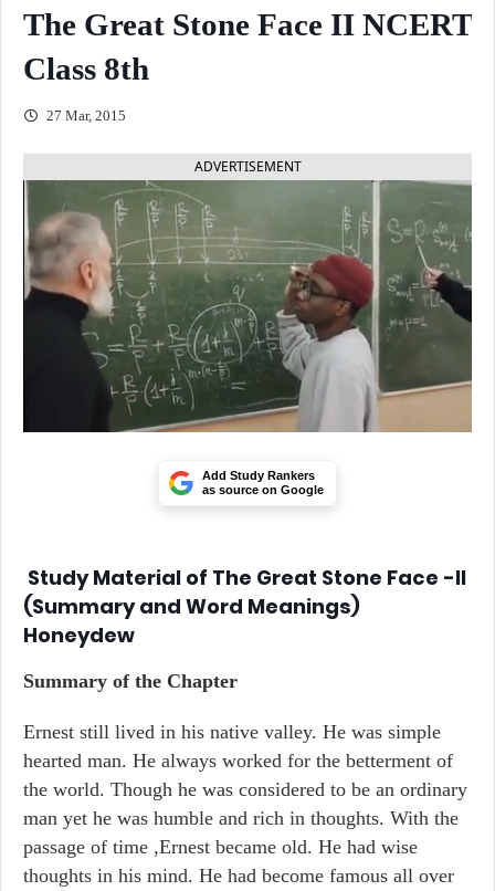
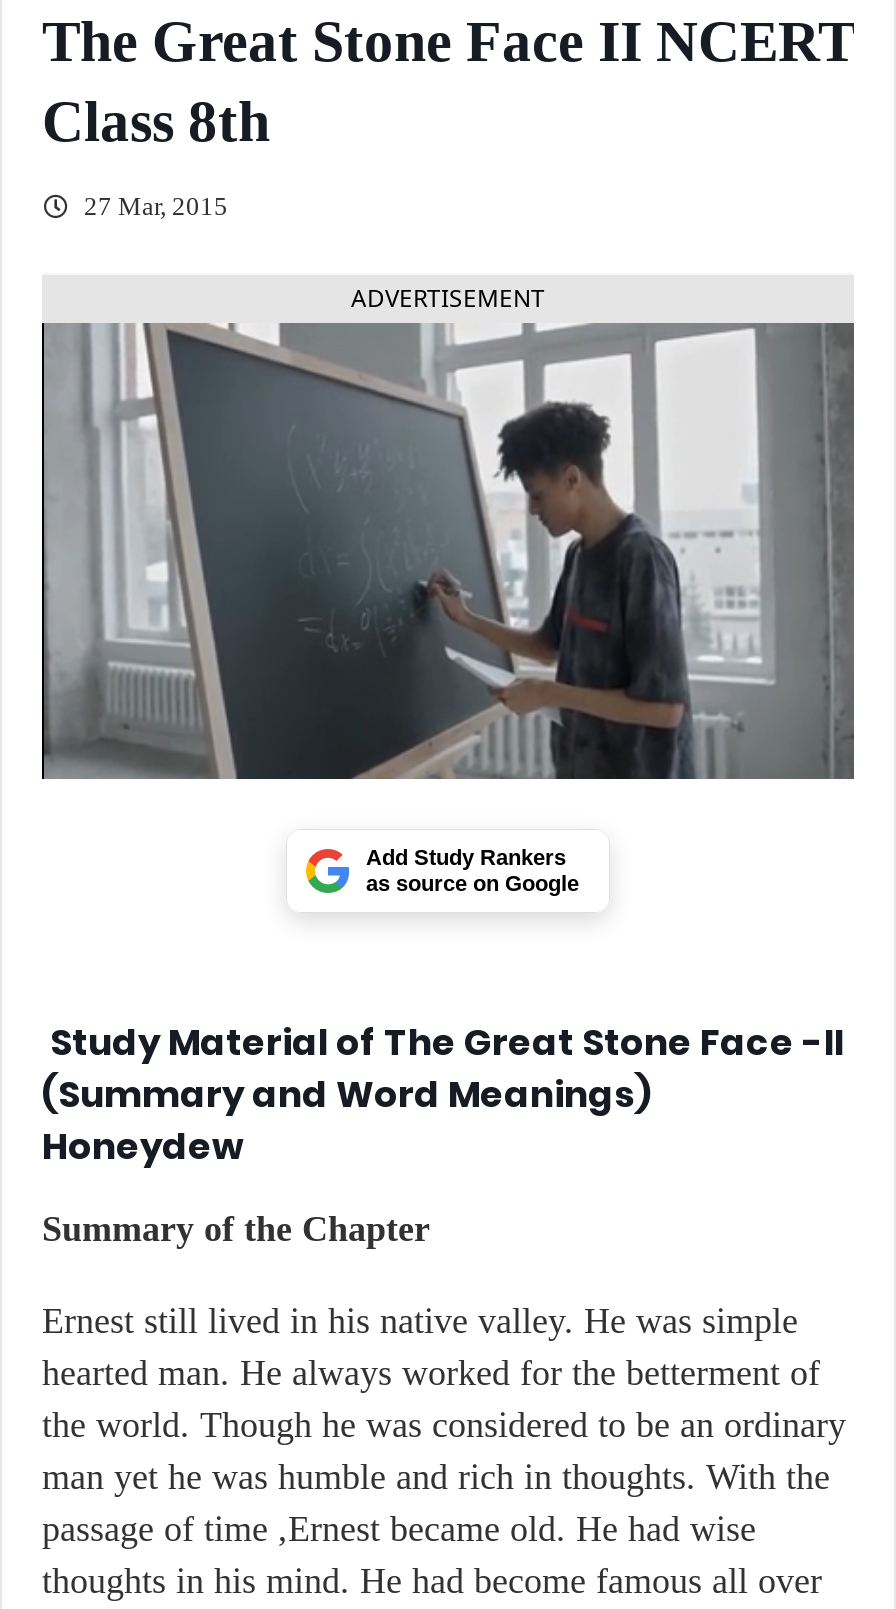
- [image]
+ [image]
